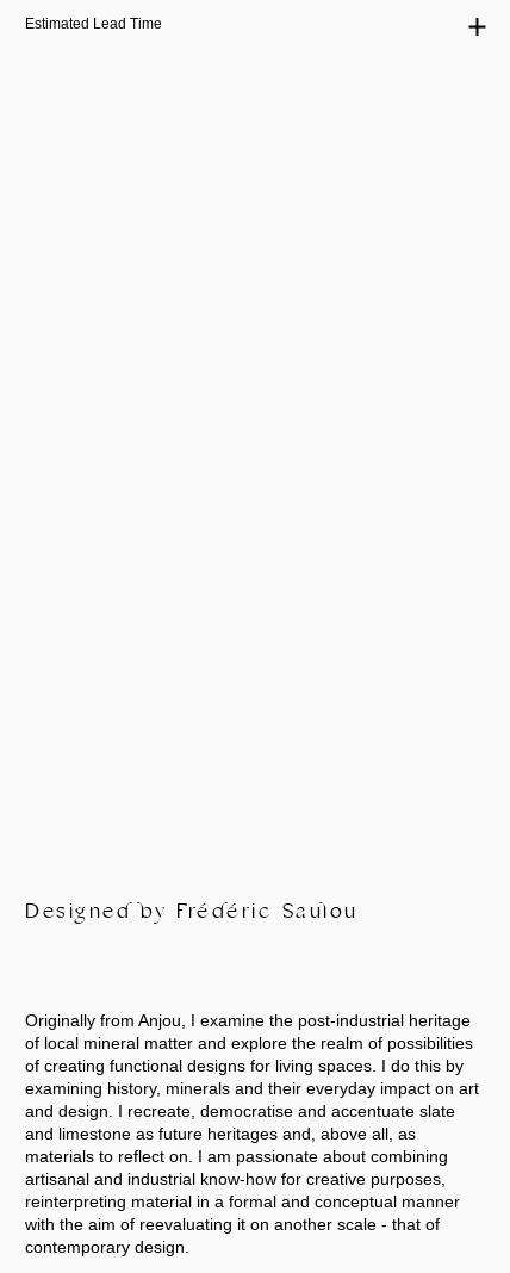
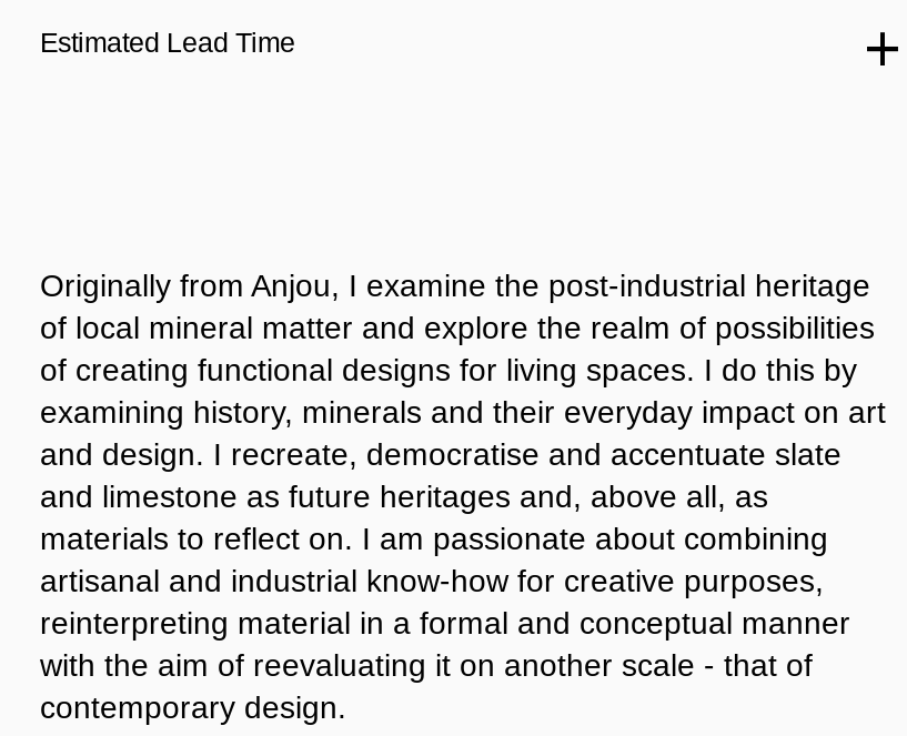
- Designed by Frédéric Saulou
